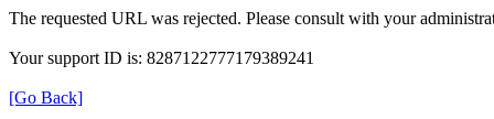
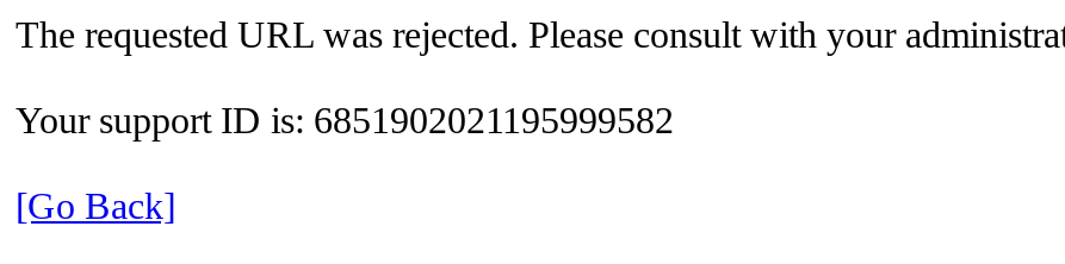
- Your support ID is: 8287122777179389241
+ Your support ID is: 6851902021195999582
